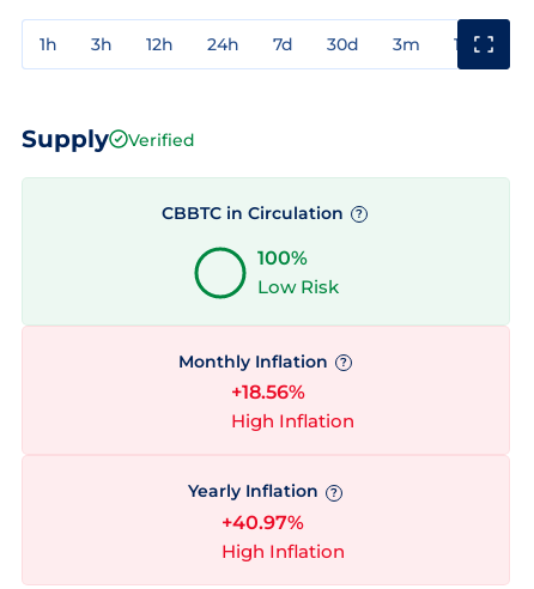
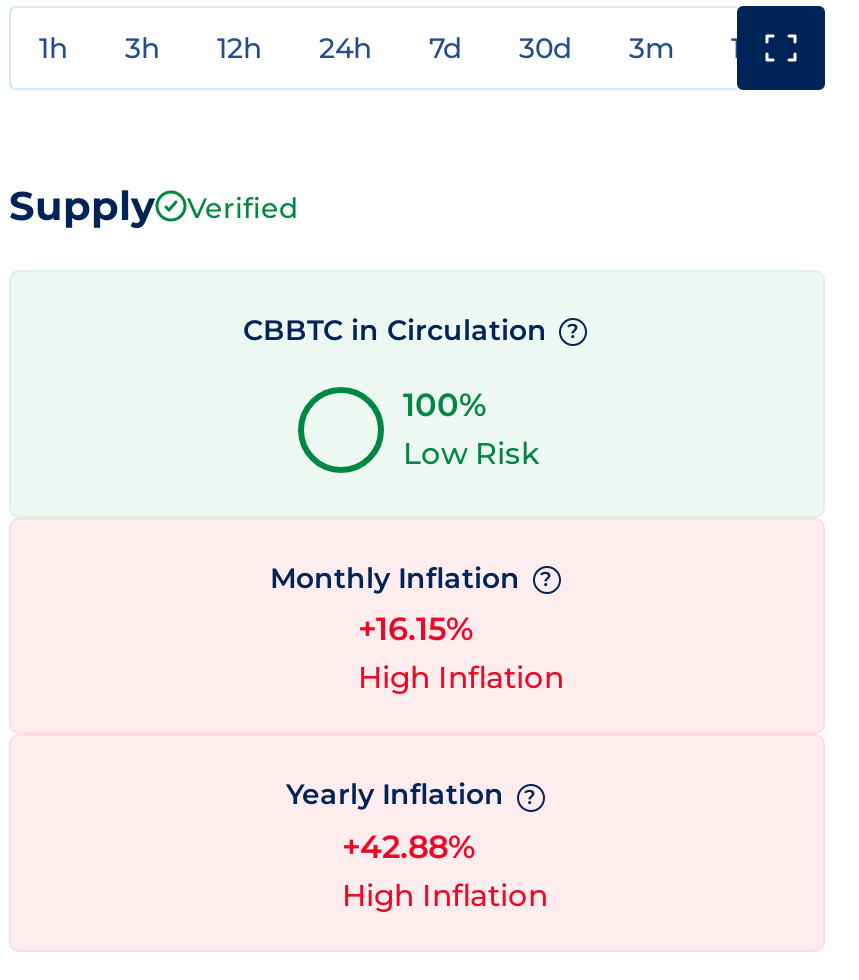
- +18.56%
+ +16.15%

- +40.97%
+ +42.88%
